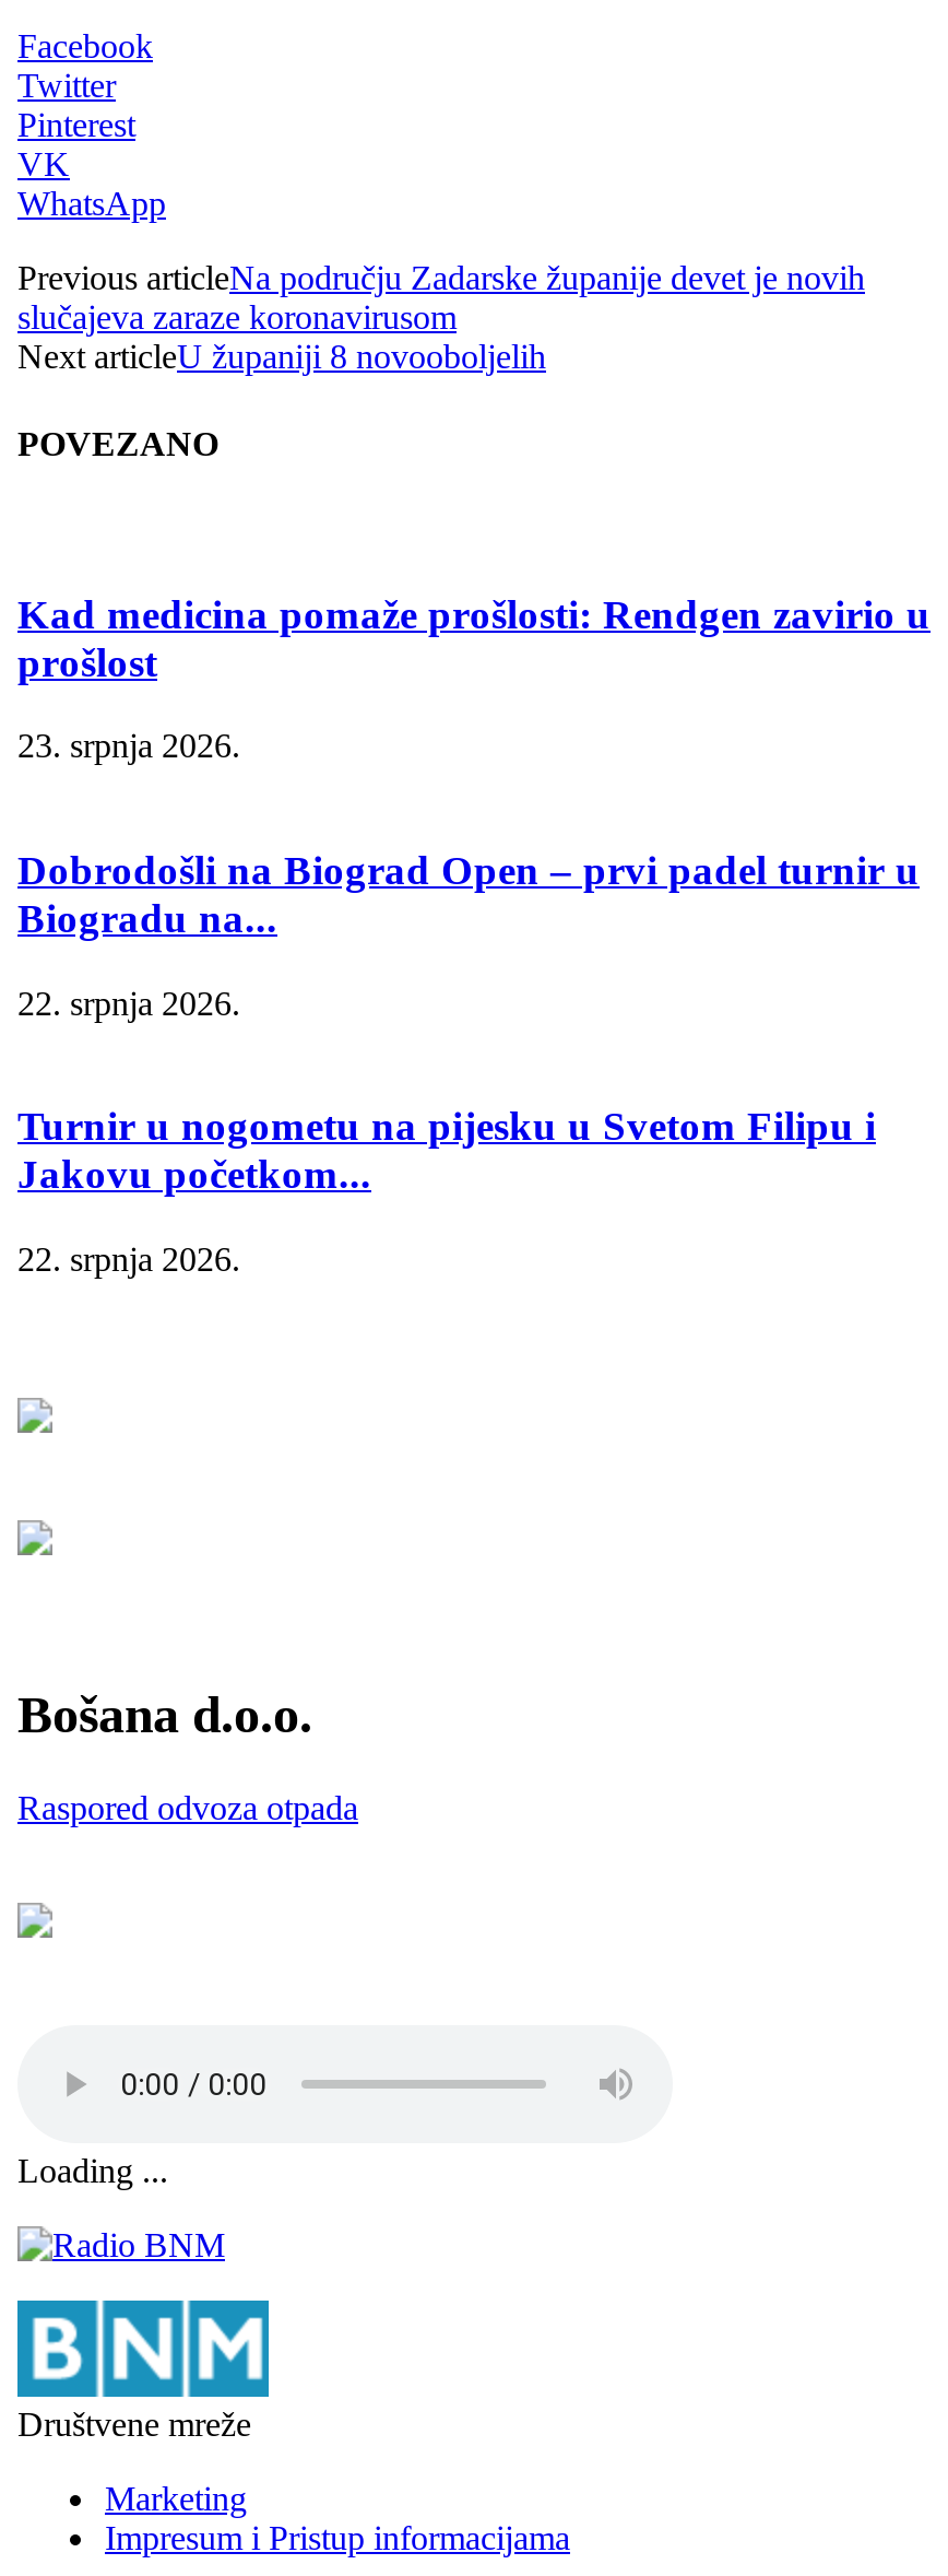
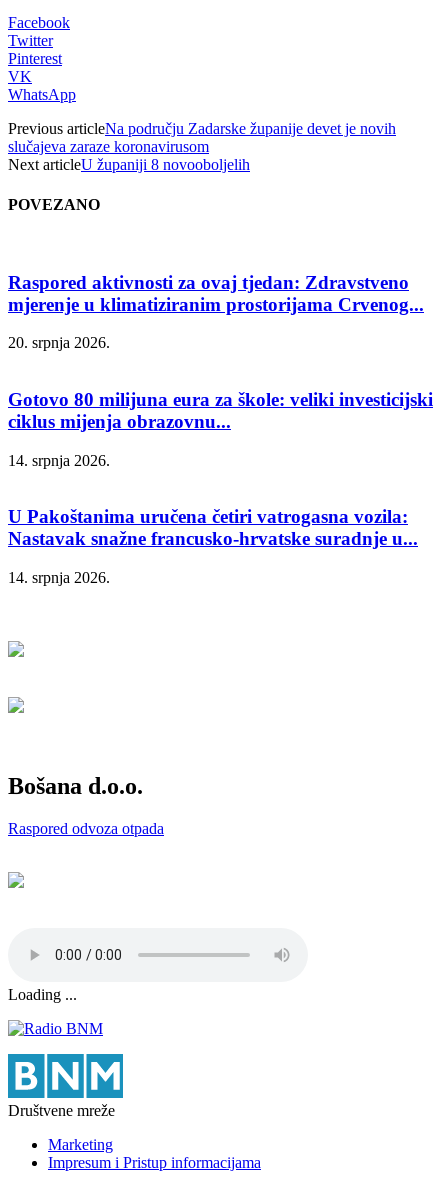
- Kad medicina pomaže prošlosti: Rendgen zavirio u
- prošlost
+ Raspored aktivnosti za ovaj tjedan: Zdravstveno
+ mjerenje u klimatiziranim prostorijama Crvenog...

- 23. srpnja 2026.
+ 20. srpnja 2026.

- Dobrodošli na Biograd Open – prvi padel turnir u
- Biogradu na...
+ Gotovo 80 milijuna eura za škole: veliki investicijski
+ ciklus mijenja obrazovnu...

- 22. srpnja 2026.
+ 14. srpnja 2026.

- Turnir u nogometu na pijesku u Svetom Filipu i
- Jakovu početkom...
+ U Pakoštanima uručena četiri vatrogasna vozila:
+ Nastavak snažne francusko-hrvatske suradnje u...

- 22. srpnja 2026.
+ 14. srpnja 2026.
